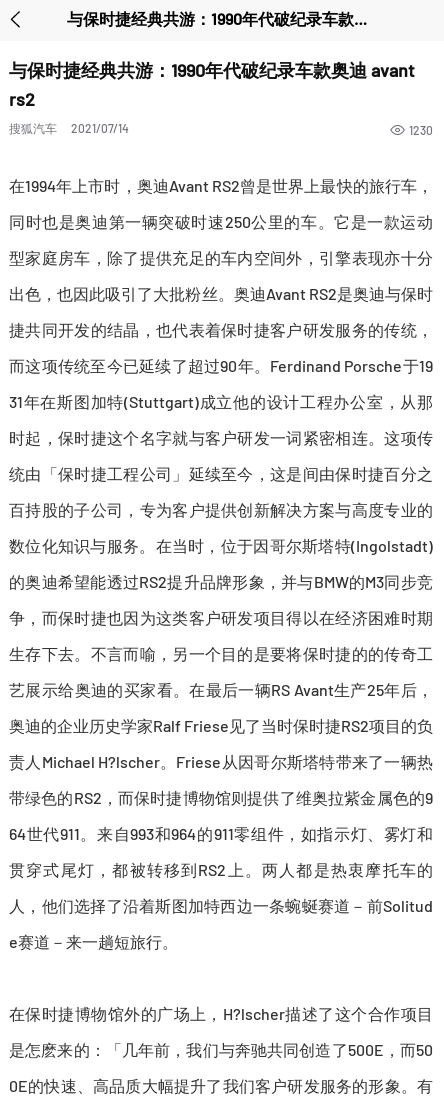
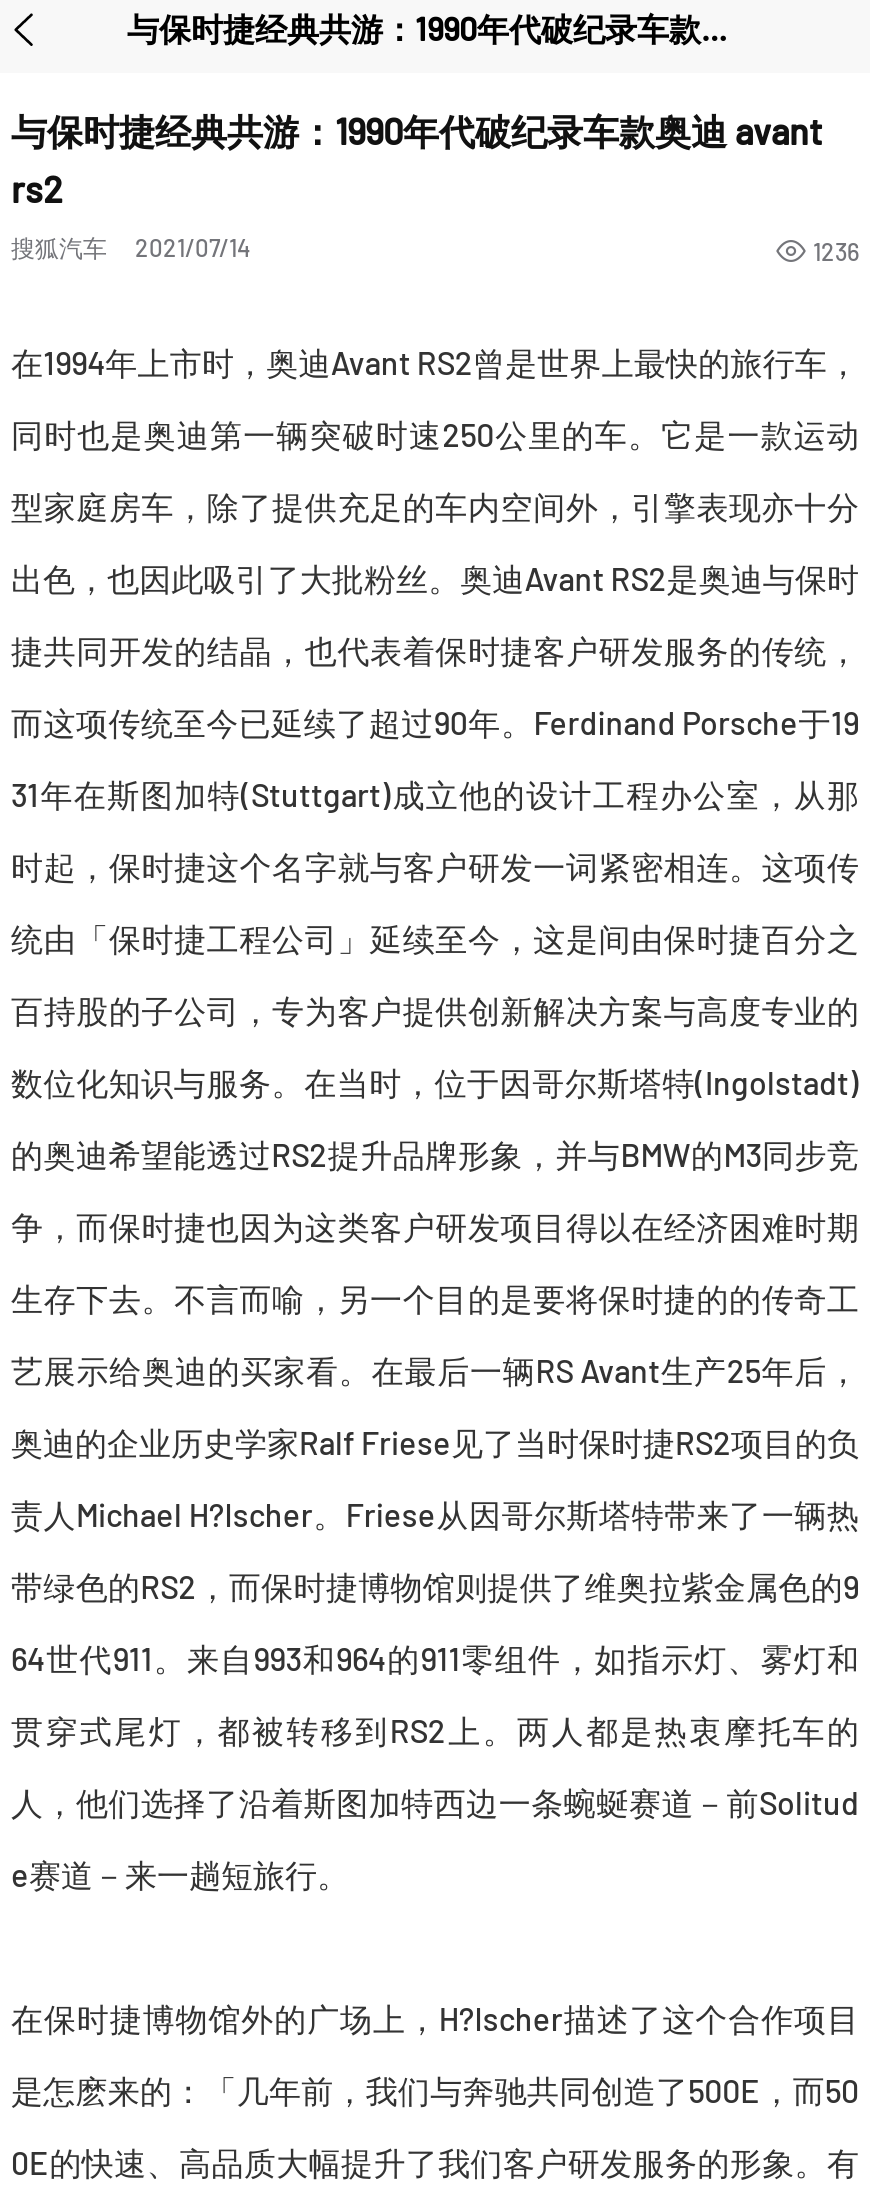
- 1230
+ 1236
